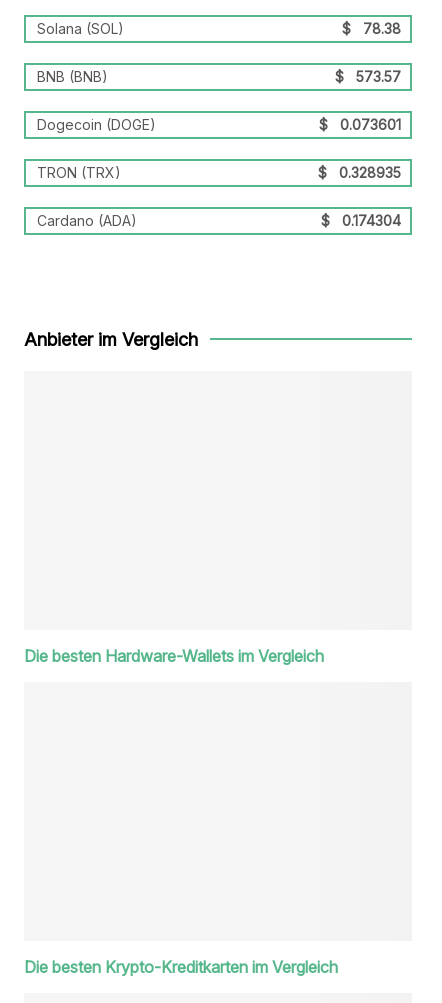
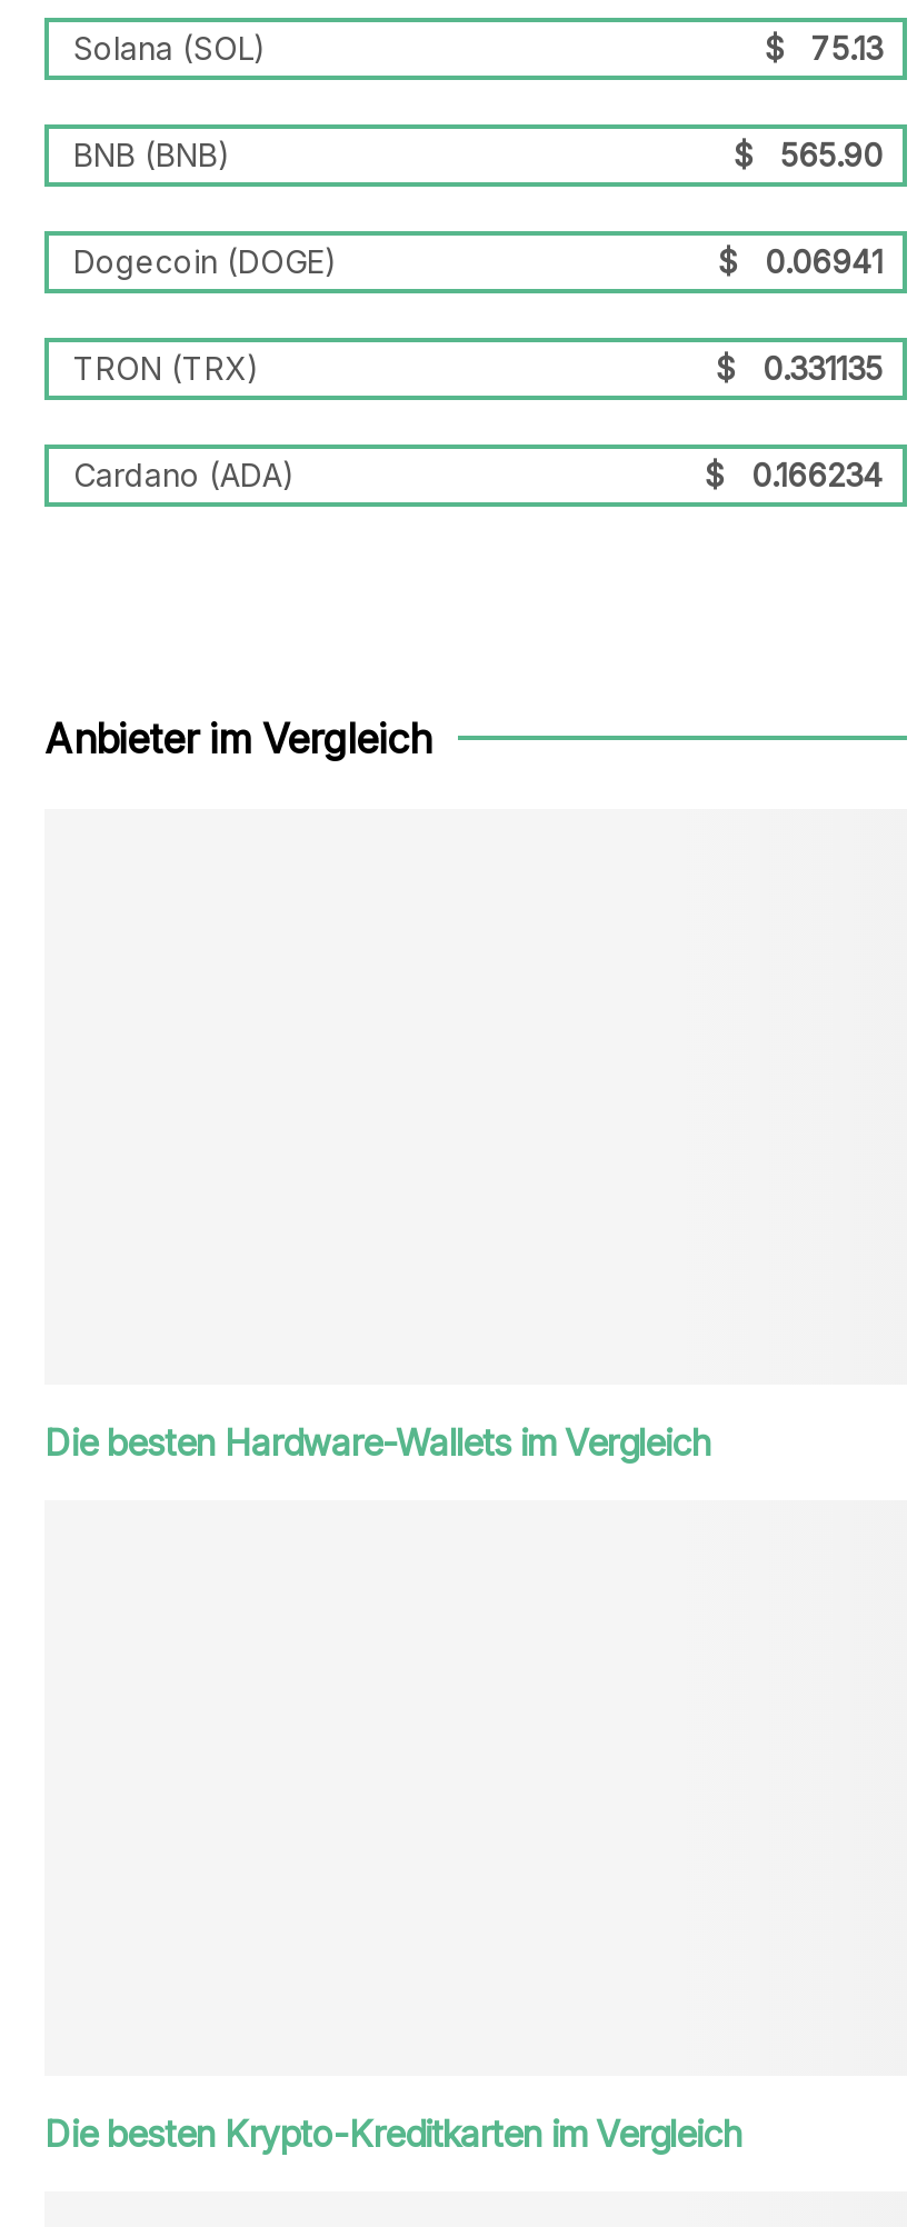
- 78.38
+ 75.13

- 573.57
+ 565.90

- 0.073601
+ 0.06941

- 0.328935
+ 0.331135

- 0.174304
+ 0.166234
